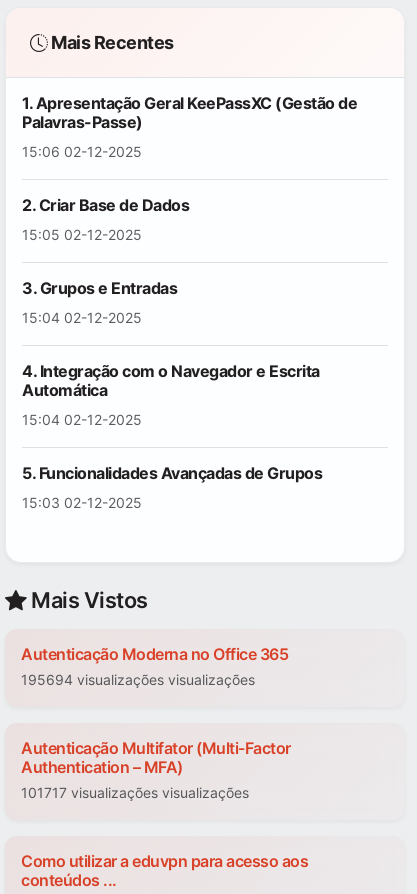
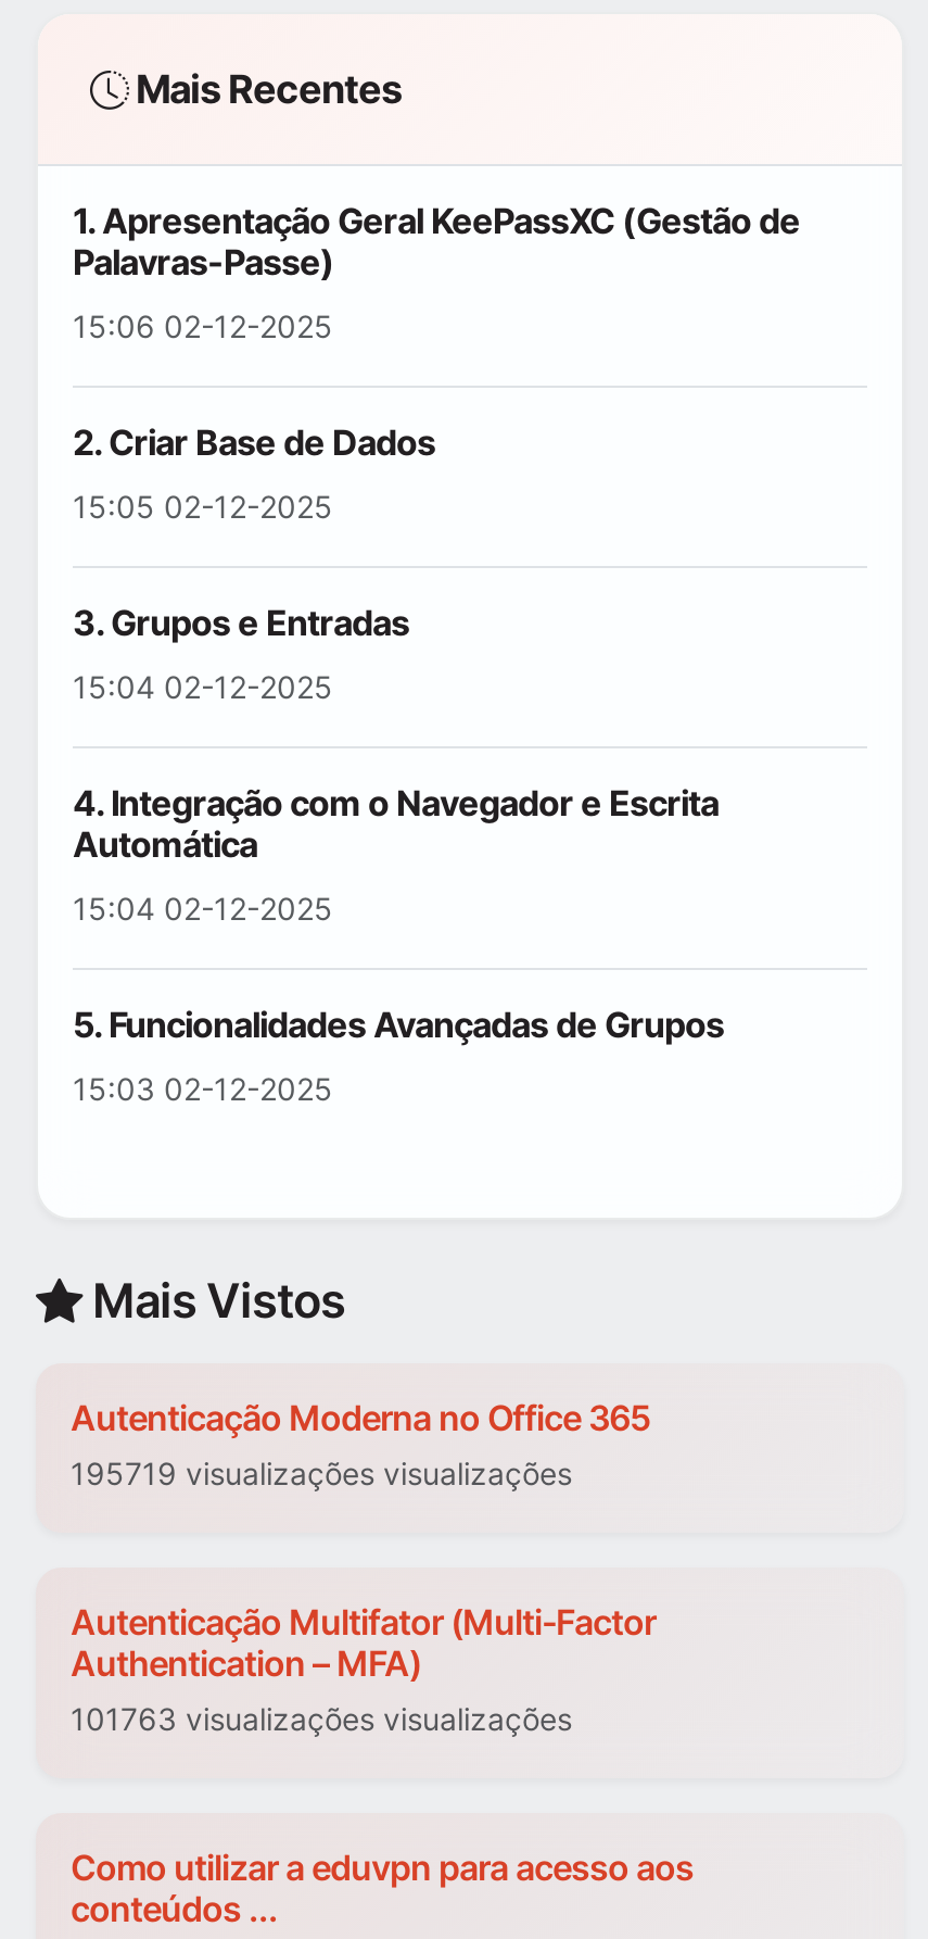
- 195694 visualizações visualizações
+ 195719 visualizações visualizações

- 101717 visualizações visualizações
+ 101763 visualizações visualizações
